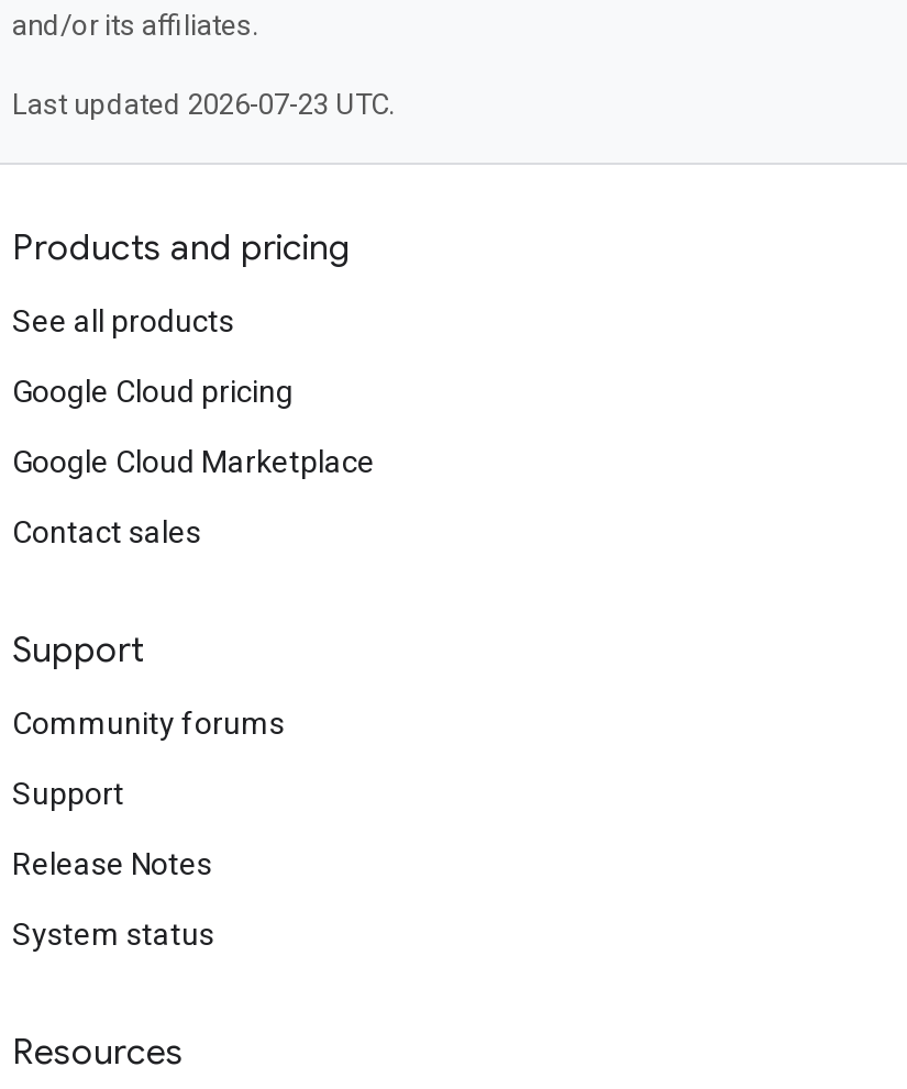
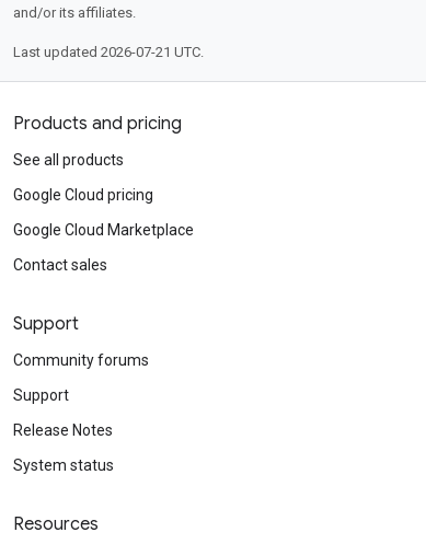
- Last updated 2026-07-23 UTC.
+ Last updated 2026-07-21 UTC.
